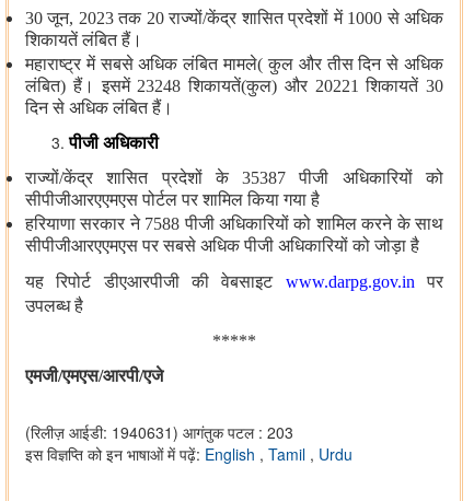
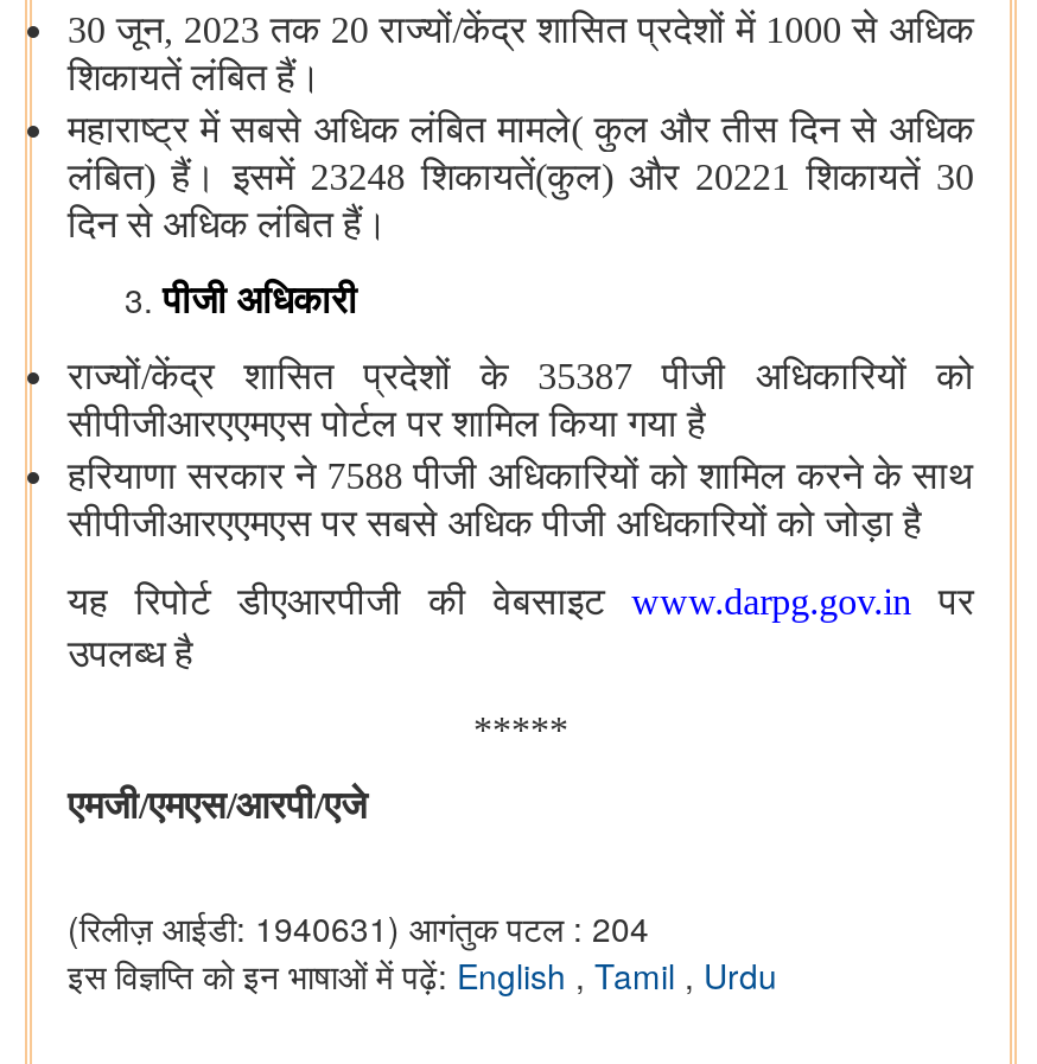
- (रिलीज़ आईडी: 1940631) आगंतुक पटल : 203
+ (रिलीज़ आईडी: 1940631) आगंतुक पटल : 204
